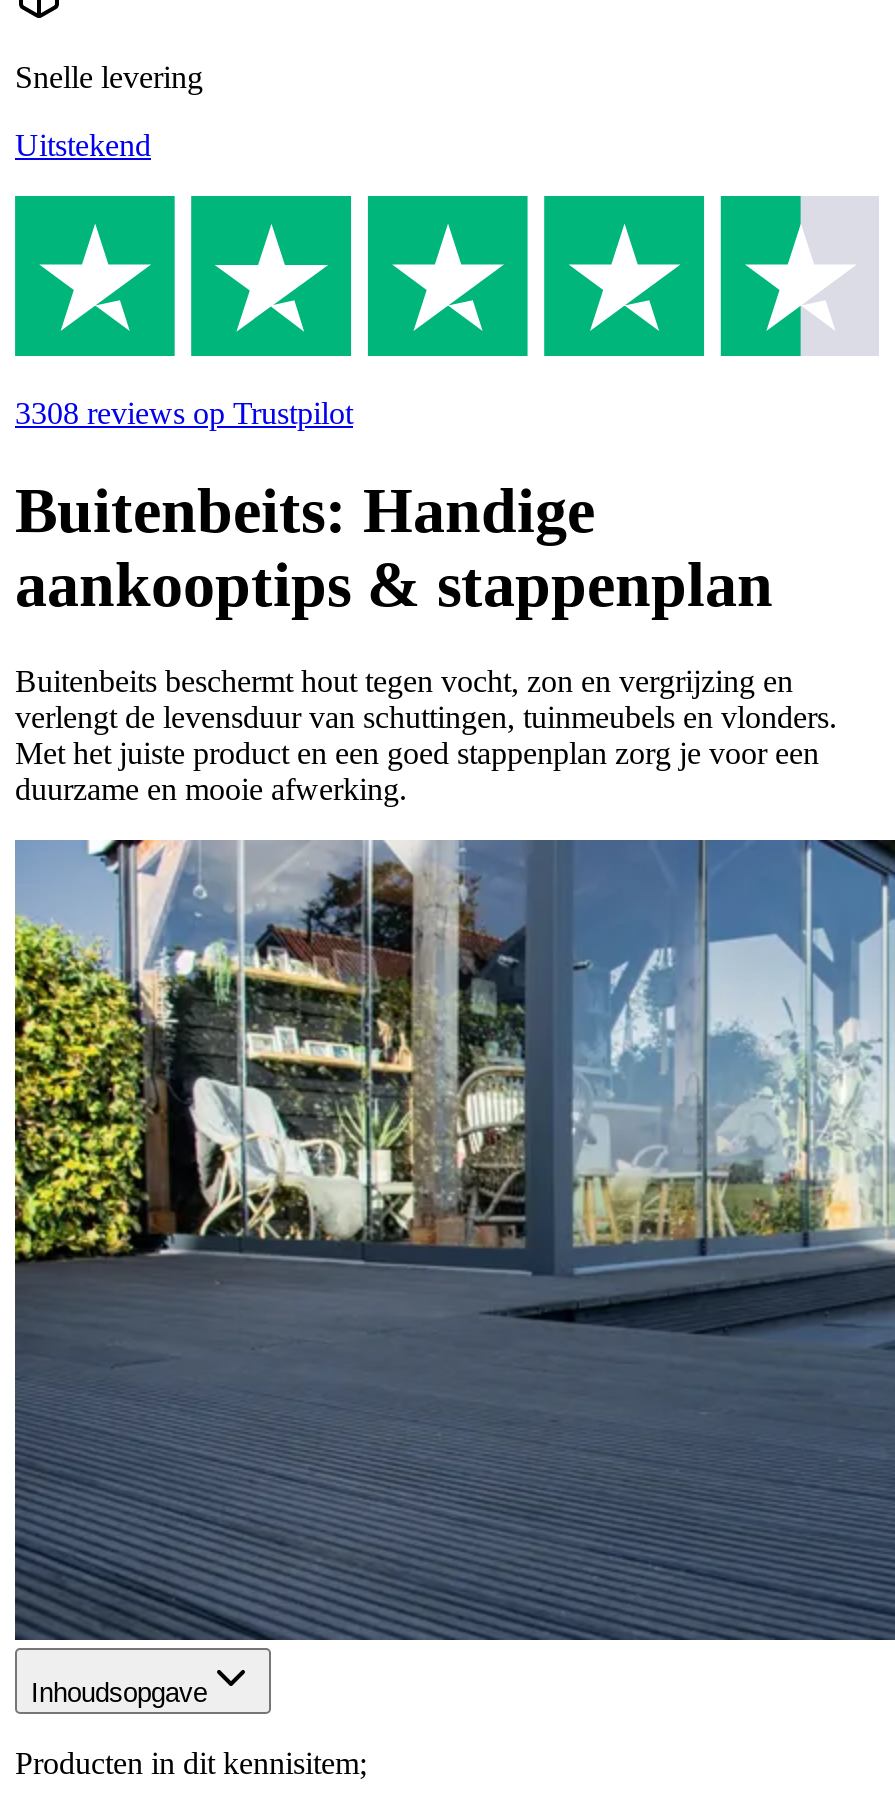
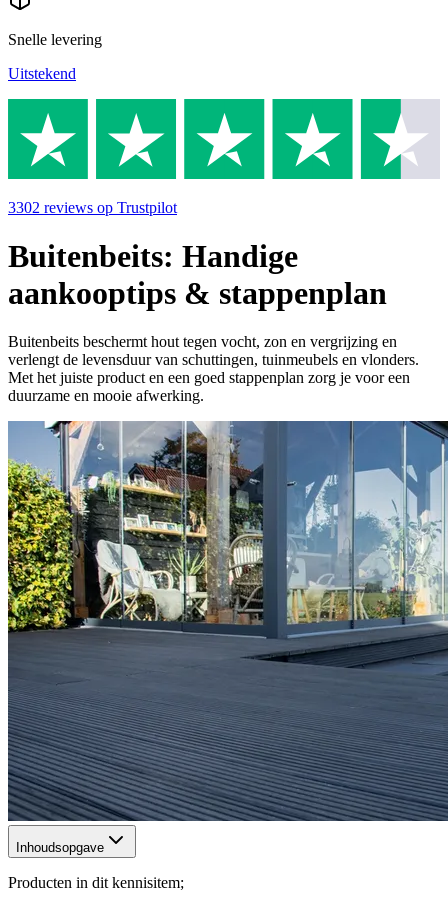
- 3308 reviews op Trustpilot
+ 3302 reviews op Trustpilot
